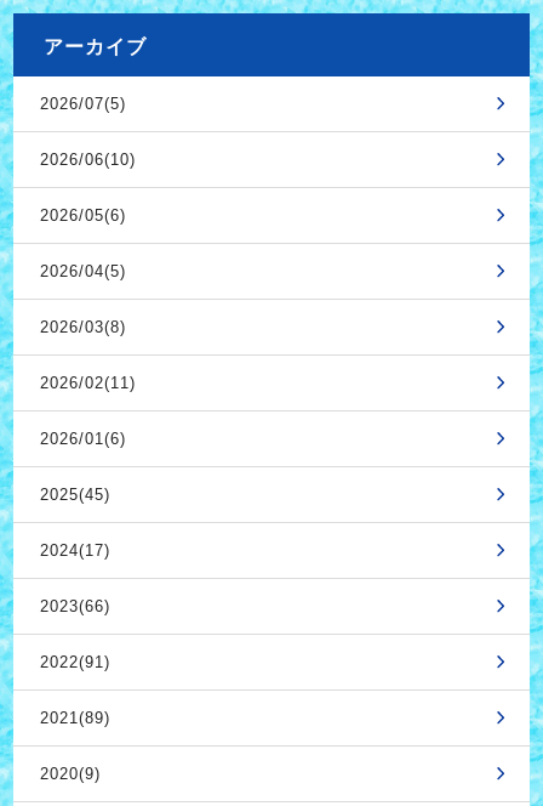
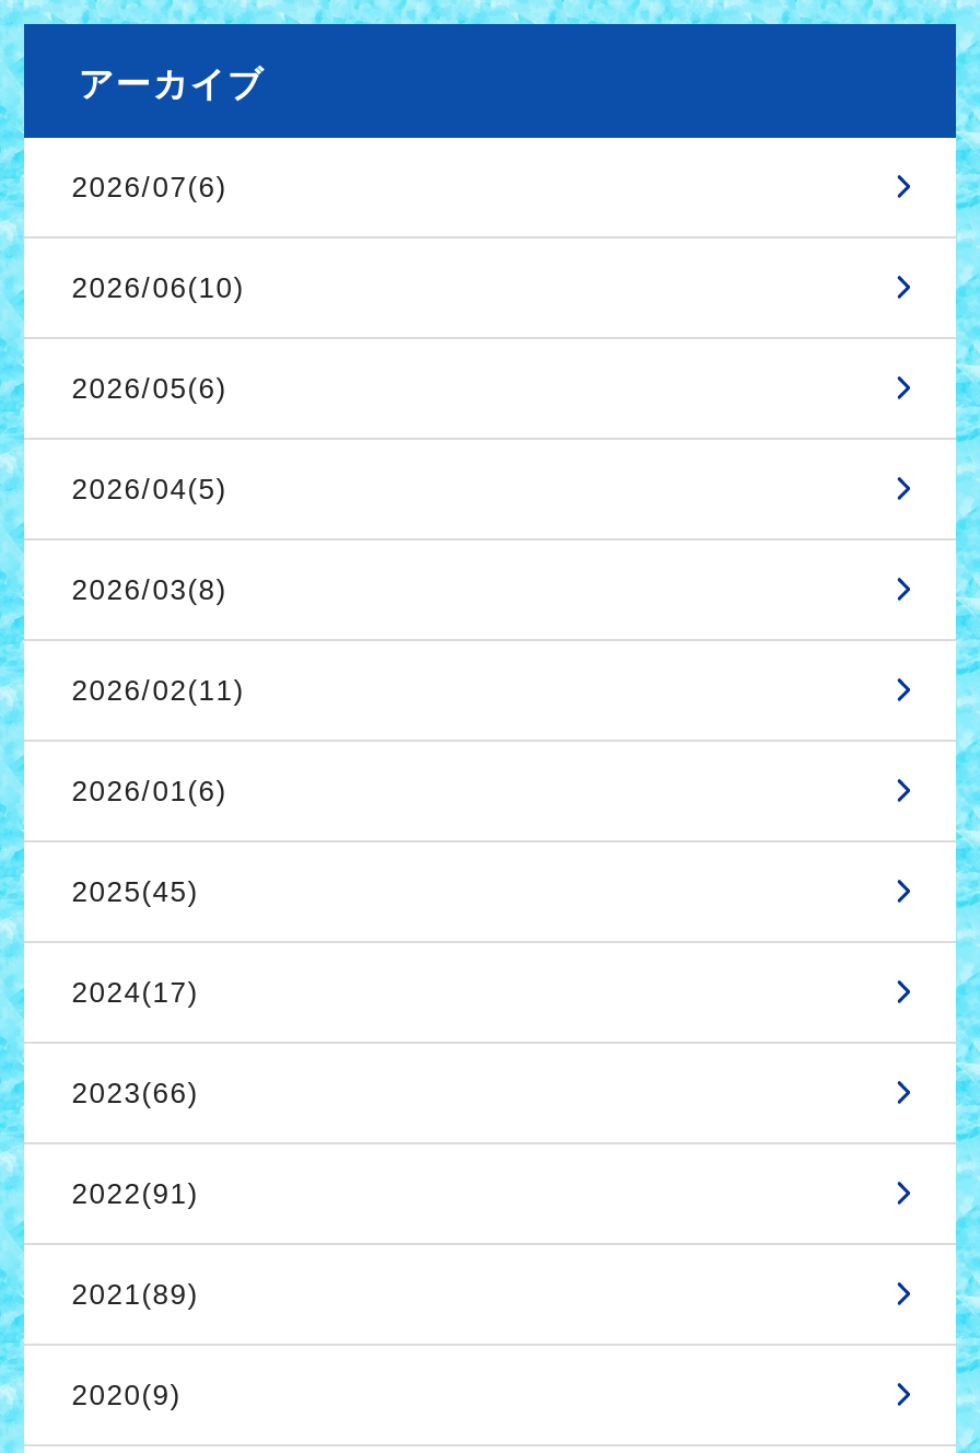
- 2026/07(5)
+ 2026/07(6)
